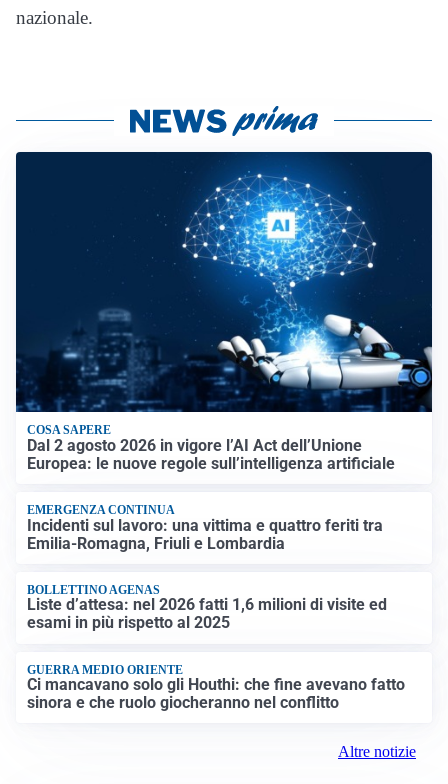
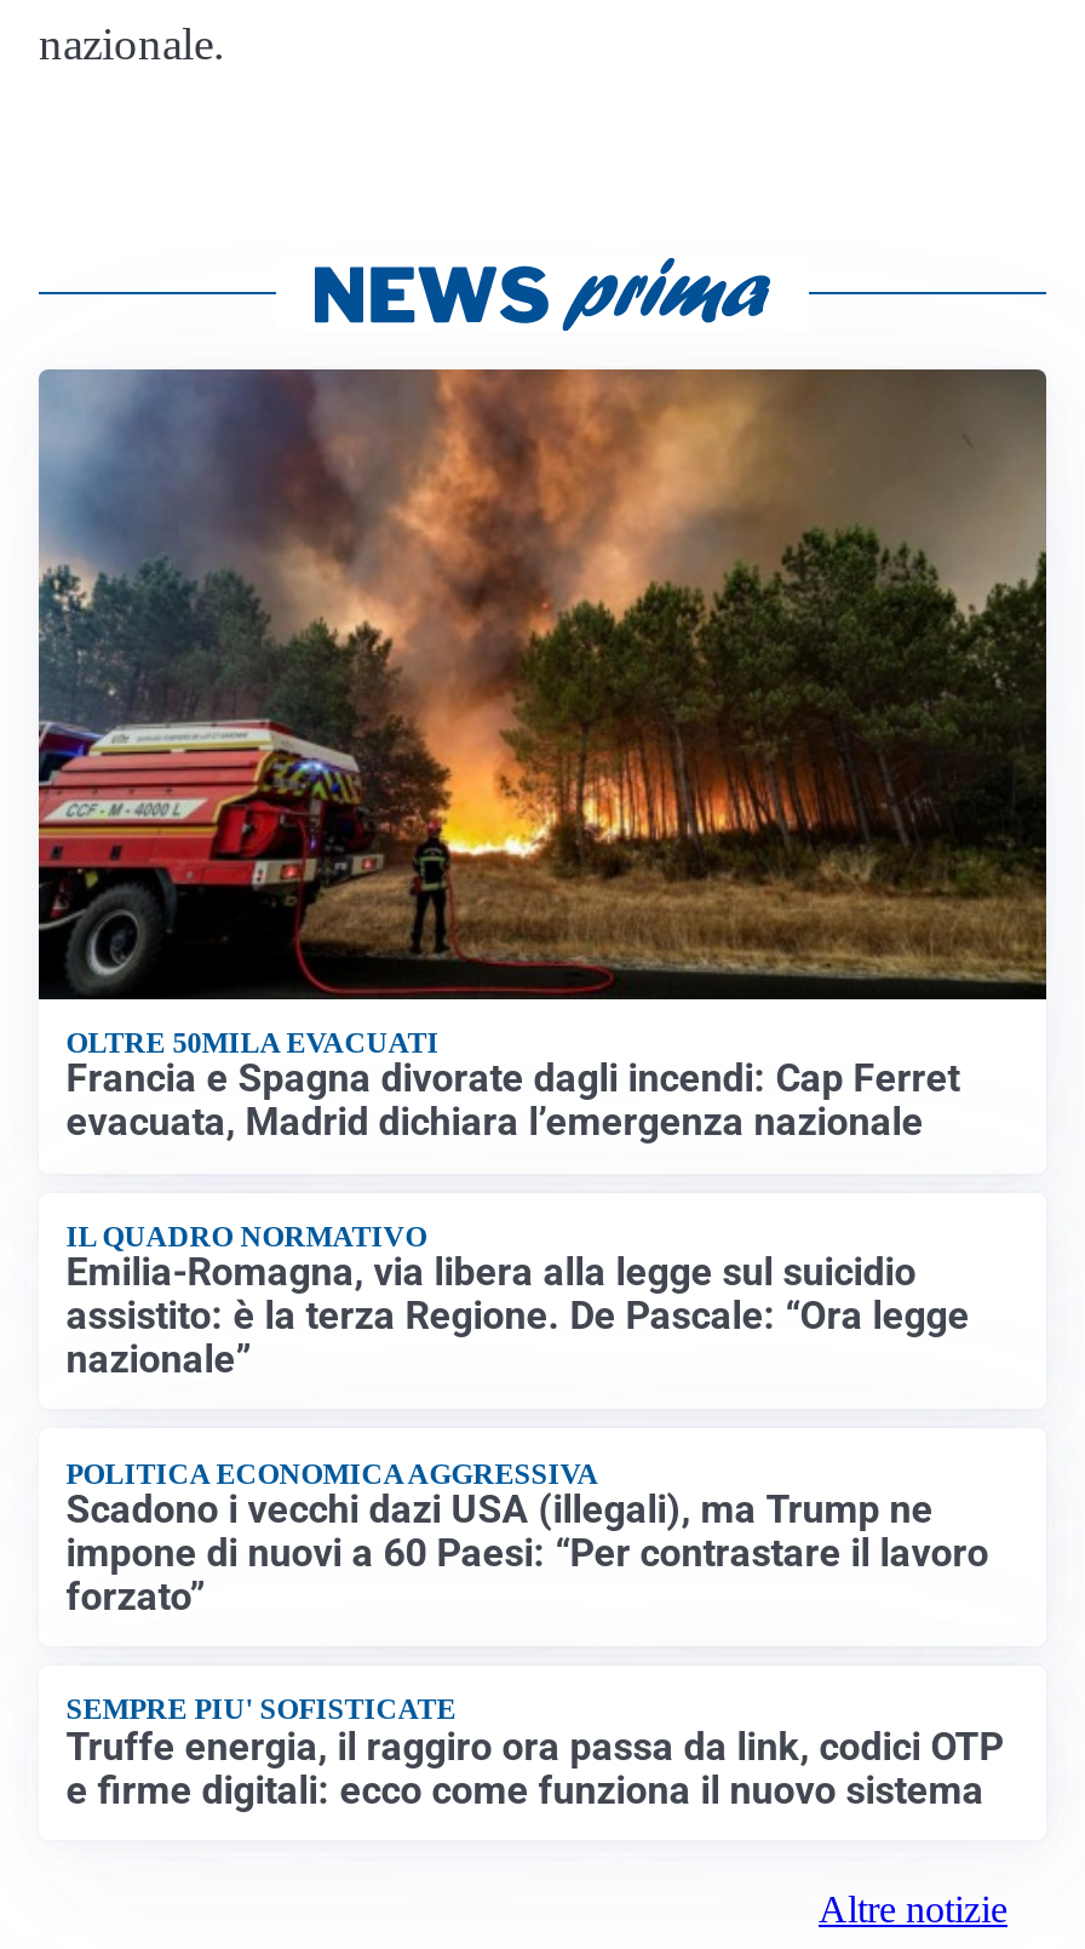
- [image]
- COSA SAPERE
- Dal 2 agosto 2026 in vigore l’AI Act dell’Unione
- Europea: le nuove regole sull’intelligenza artificiale
+ [image]
+ OLTRE 50MILA EVACUATI
+ Francia e Spagna divorate dagli incendi: Cap Ferret
+ evacuata, Madrid dichiara l’emergenza nazionale

- EMERGENZA CONTINUA
- Incidenti sul lavoro: una vittima e quattro feriti tra
- Emilia-Romagna, Friuli e Lombardia
+ IL QUADRO NORMATIVO
+ Emilia-Romagna, via libera alla legge sul suicidio
+ assistito: è la terza Regione. De Pascale: “Ora legge
+ nazionale”

- BOLLETTINO AGENAS
- Liste d’attesa: nel 2026 fatti 1,6 milioni di visite ed
- esami in più rispetto al 2025
+ POLITICA ECONOMICA AGGRESSIVA
+ Scadono i vecchi dazi USA (illegali), ma Trump ne
+ impone di nuovi a 60 Paesi: “Per contrastare il lavoro
+ forzato”

- GUERRA MEDIO ORIENTE
- Ci mancavano solo gli Houthi: che fine avevano fatto
- sinora e che ruolo giocheranno nel conflitto
+ SEMPRE PIU' SOFISTICATE
+ Truffe energia, il raggiro ora passa da link, codici OTP
+ e firme digitali: ecco come funziona il nuovo sistema
